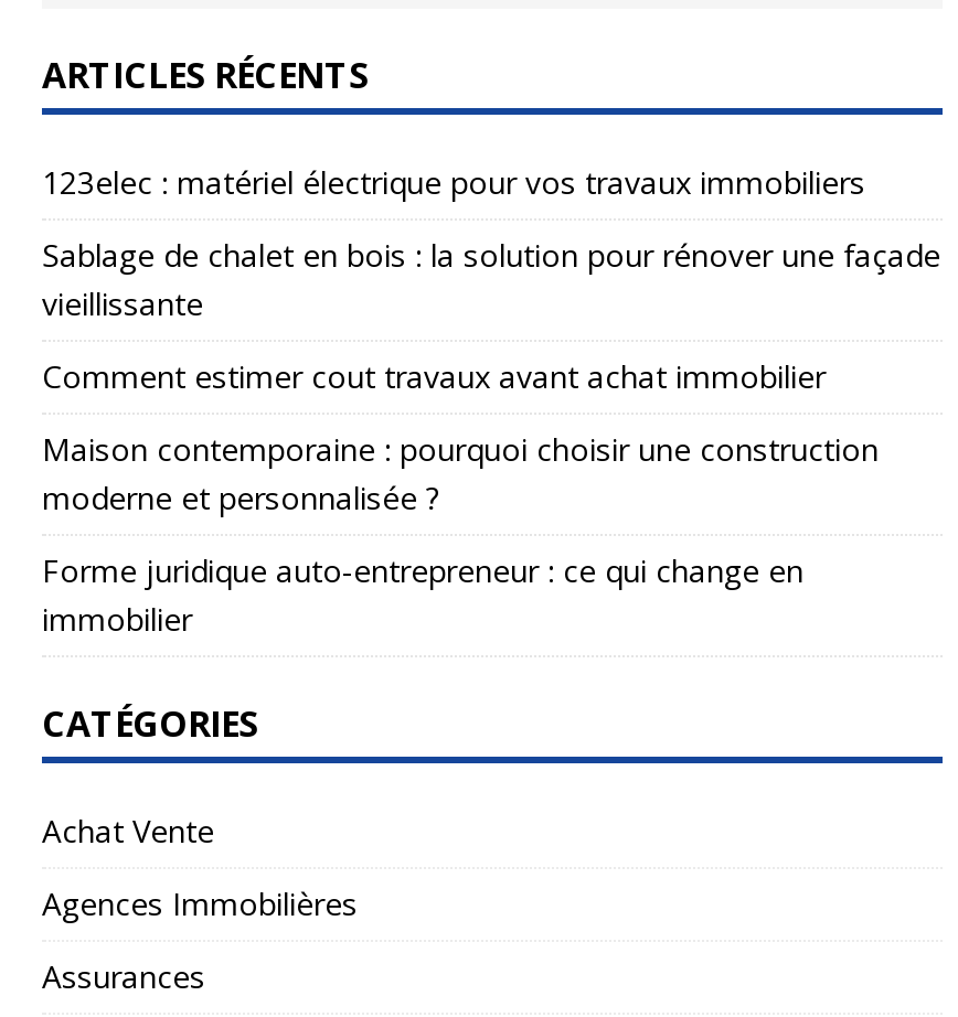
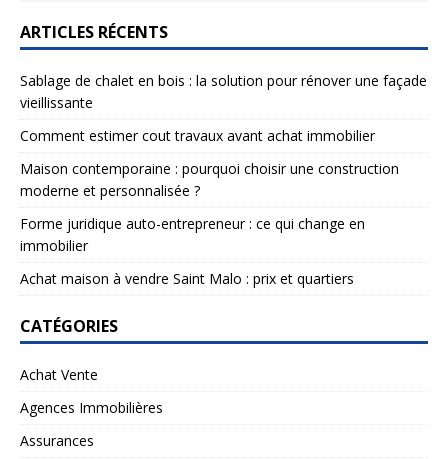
- 123elec : matériel électrique pour vos travaux immobiliers

moved up: Sablage de chalet en bois : la solution pour rénover une façade | vieillissante | Comment estimer cout travaux avant achat immobilier | Maison contemporaine : pourquoi choisir une construction | moderne et personnalisée ? | Forme juridique auto-entrepreneur : ce qui change en | immobilier

+ Achat maison à vendre Saint Malo : prix et quartiers
